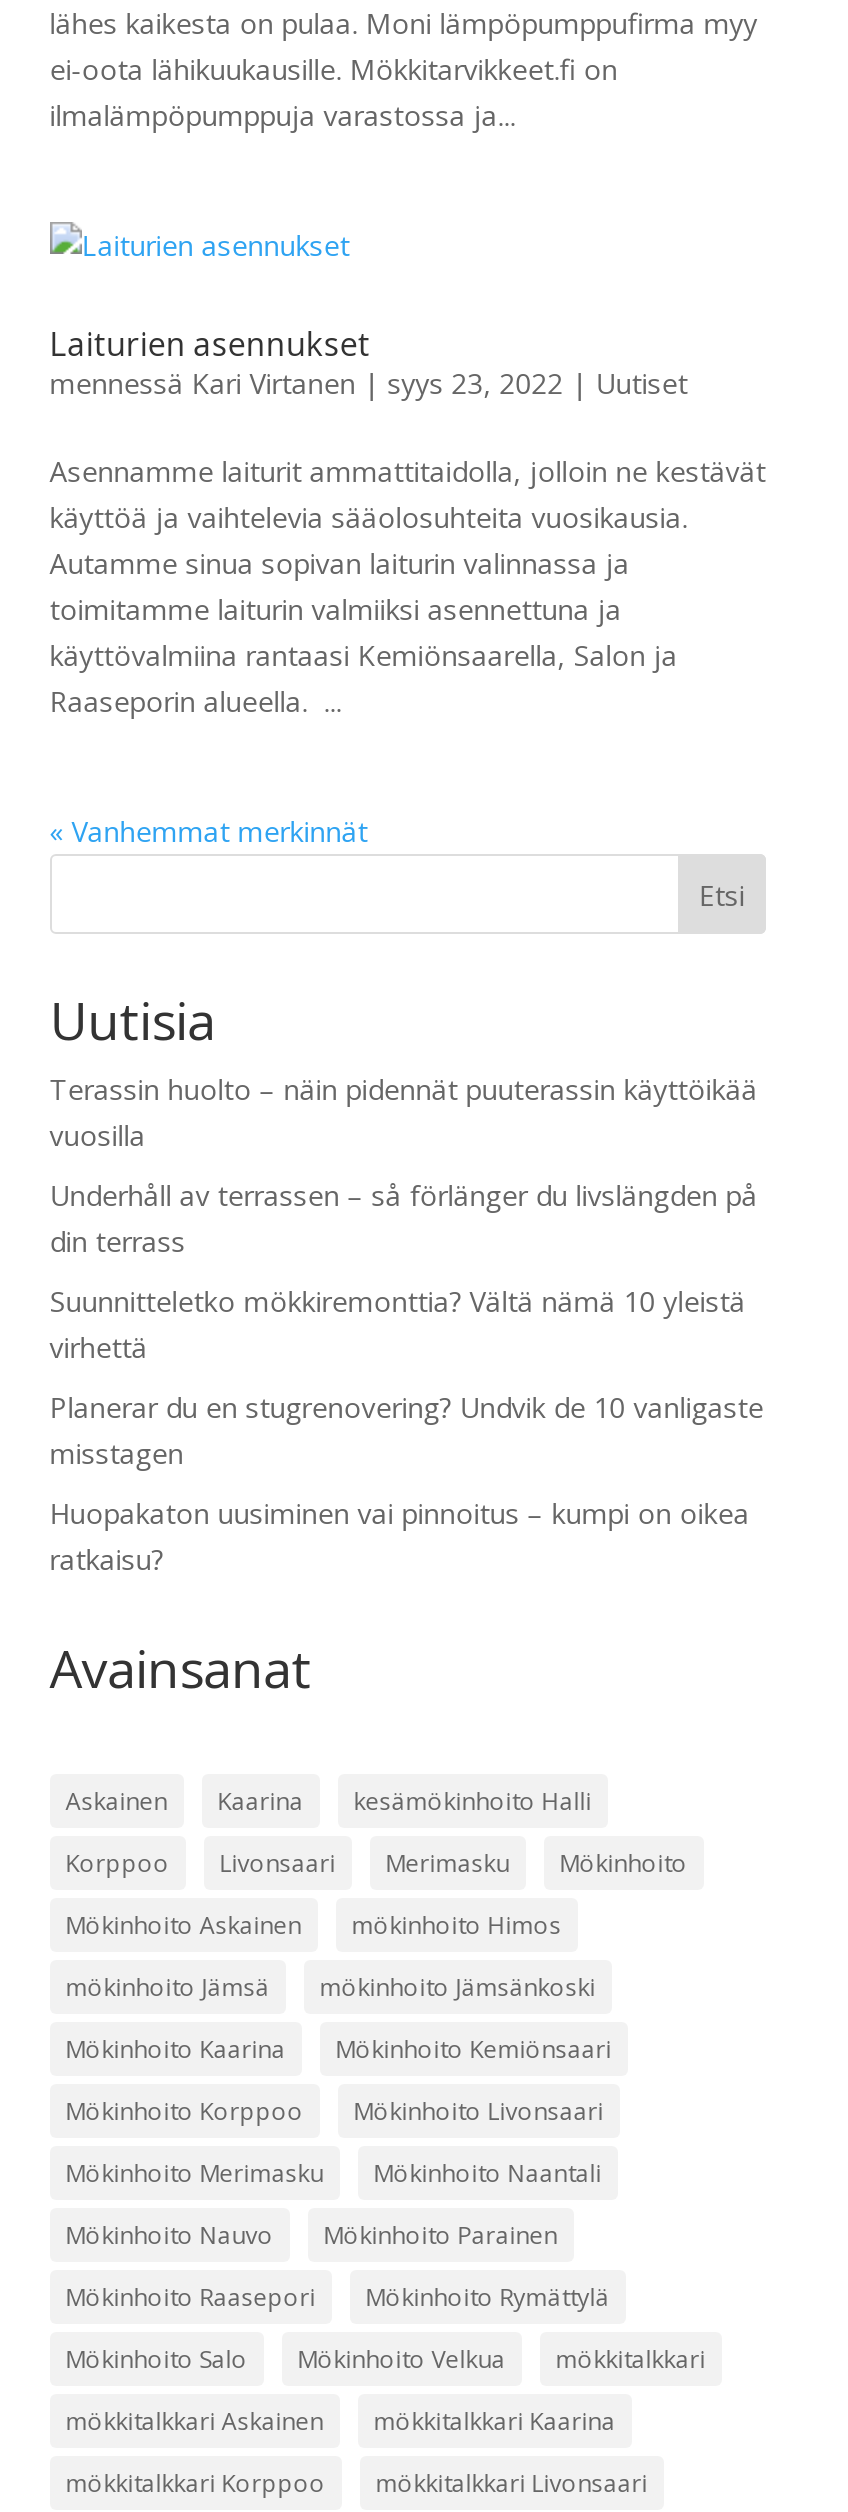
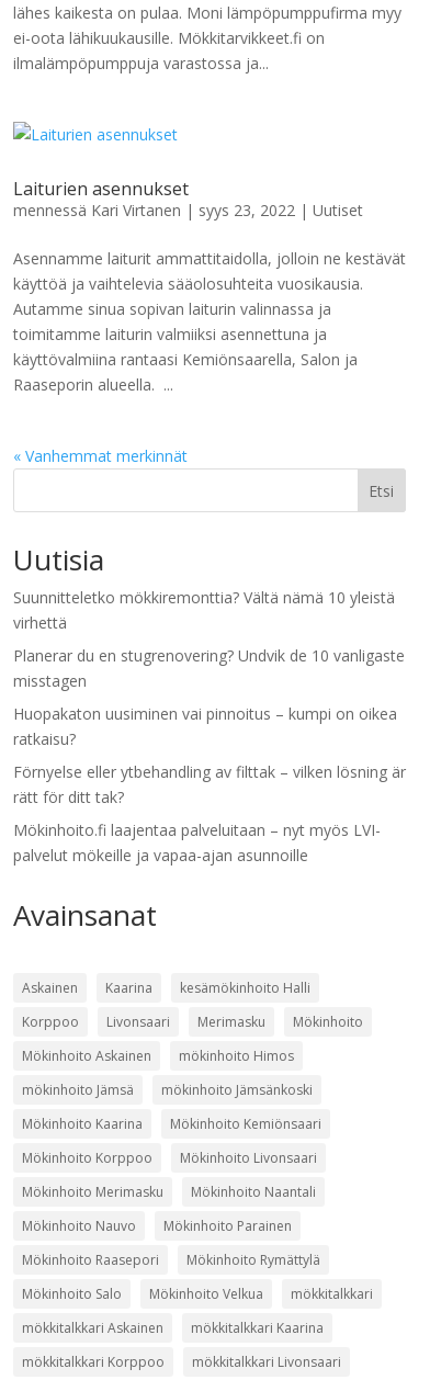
- Terassin huolto – näin pidennät puuterassin käyttöikää
- vuosilla
- Underhåll av terrassen – så förlänger du livslängden på
- din terrass

moved up: Suunnitteletko mökkiremonttia? Vältä nämä 10 yleistä | virhettä | Planerar du en stugrenovering? Undvik de 10 vanligaste | misstagen | Huopakaton uusiminen vai pinnoitus – kumpi on oikea | ratkaisu?

+ Förnyelse eller ytbehandling av filttak – vilken lösning är
+ rätt för ditt tak?
+ Mökinhoito.fi laajentaa palveluitaan – nyt myös LVI-
+ palvelut mökeille ja vapaa-ajan asunnoille
